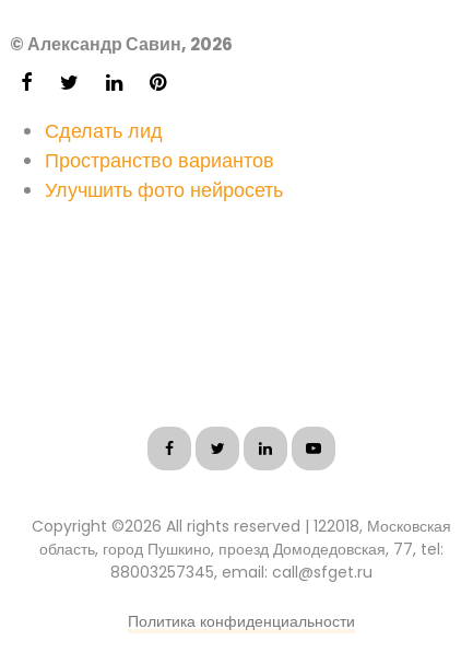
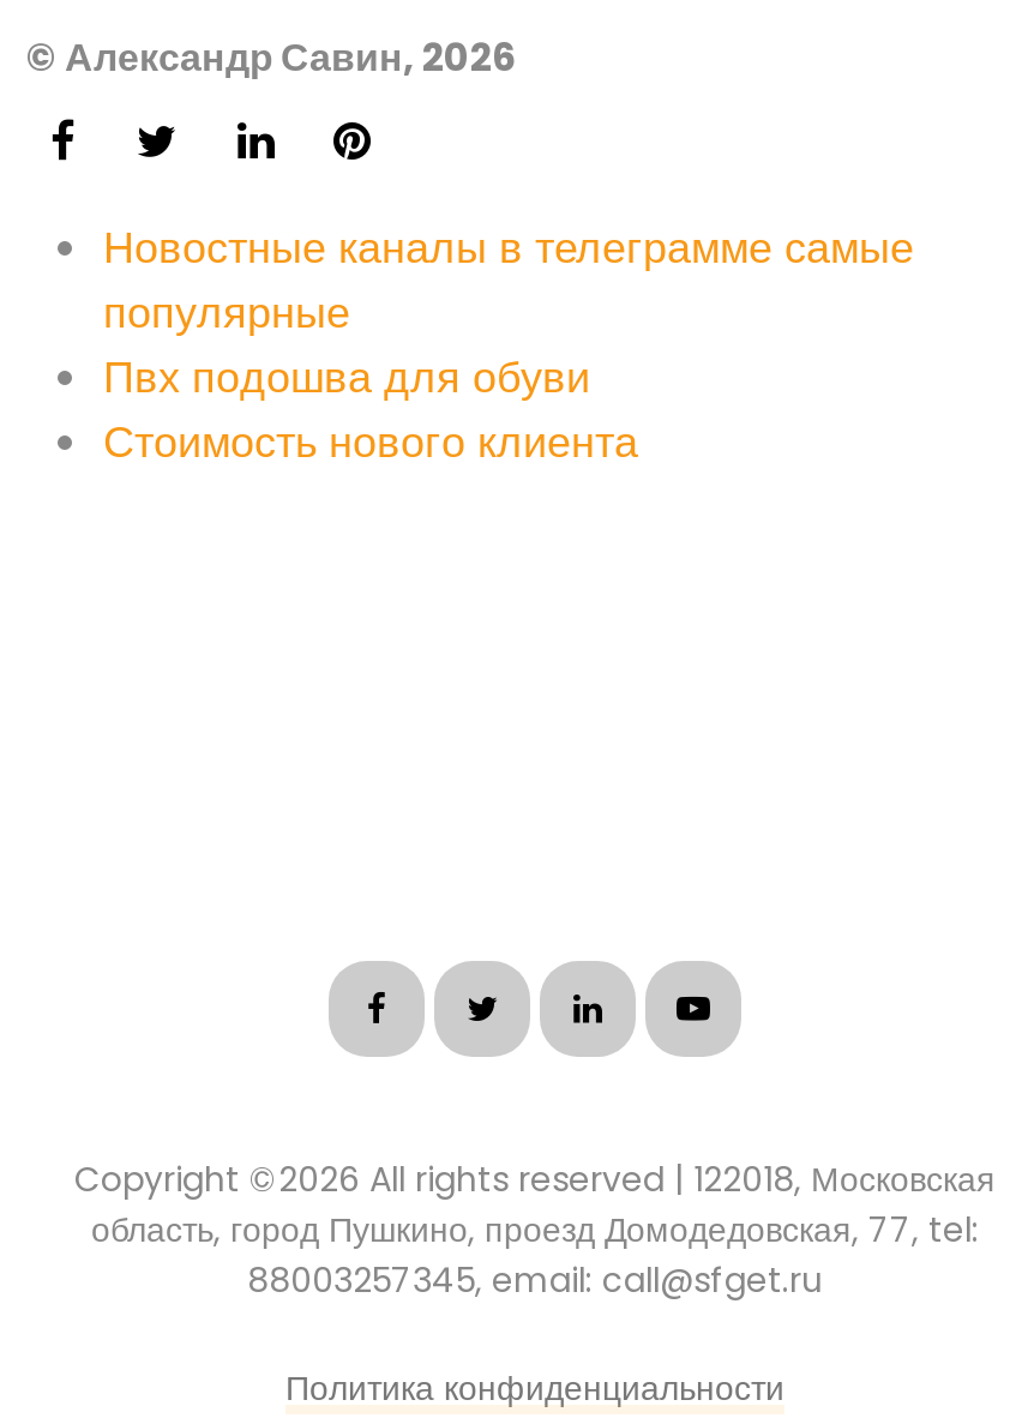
- Сделать лид
- Пространство вариантов
- Улучшить фото нейросеть
+ Новостные каналы в телеграмме самые
+ популярные
+ Пвх подошва для обуви
+ Стоимость нового клиента
